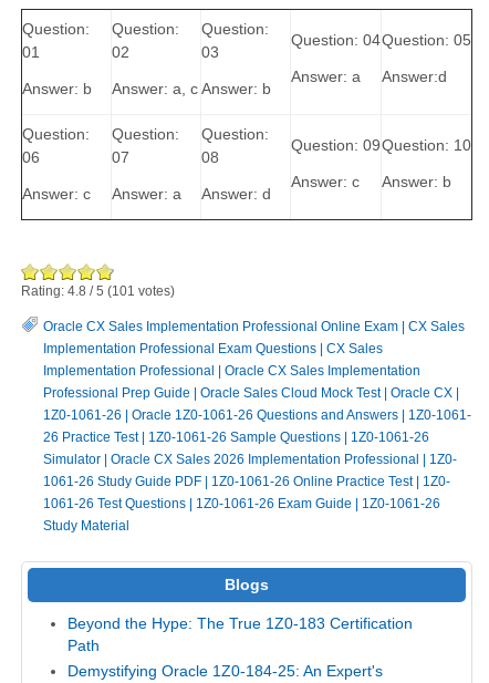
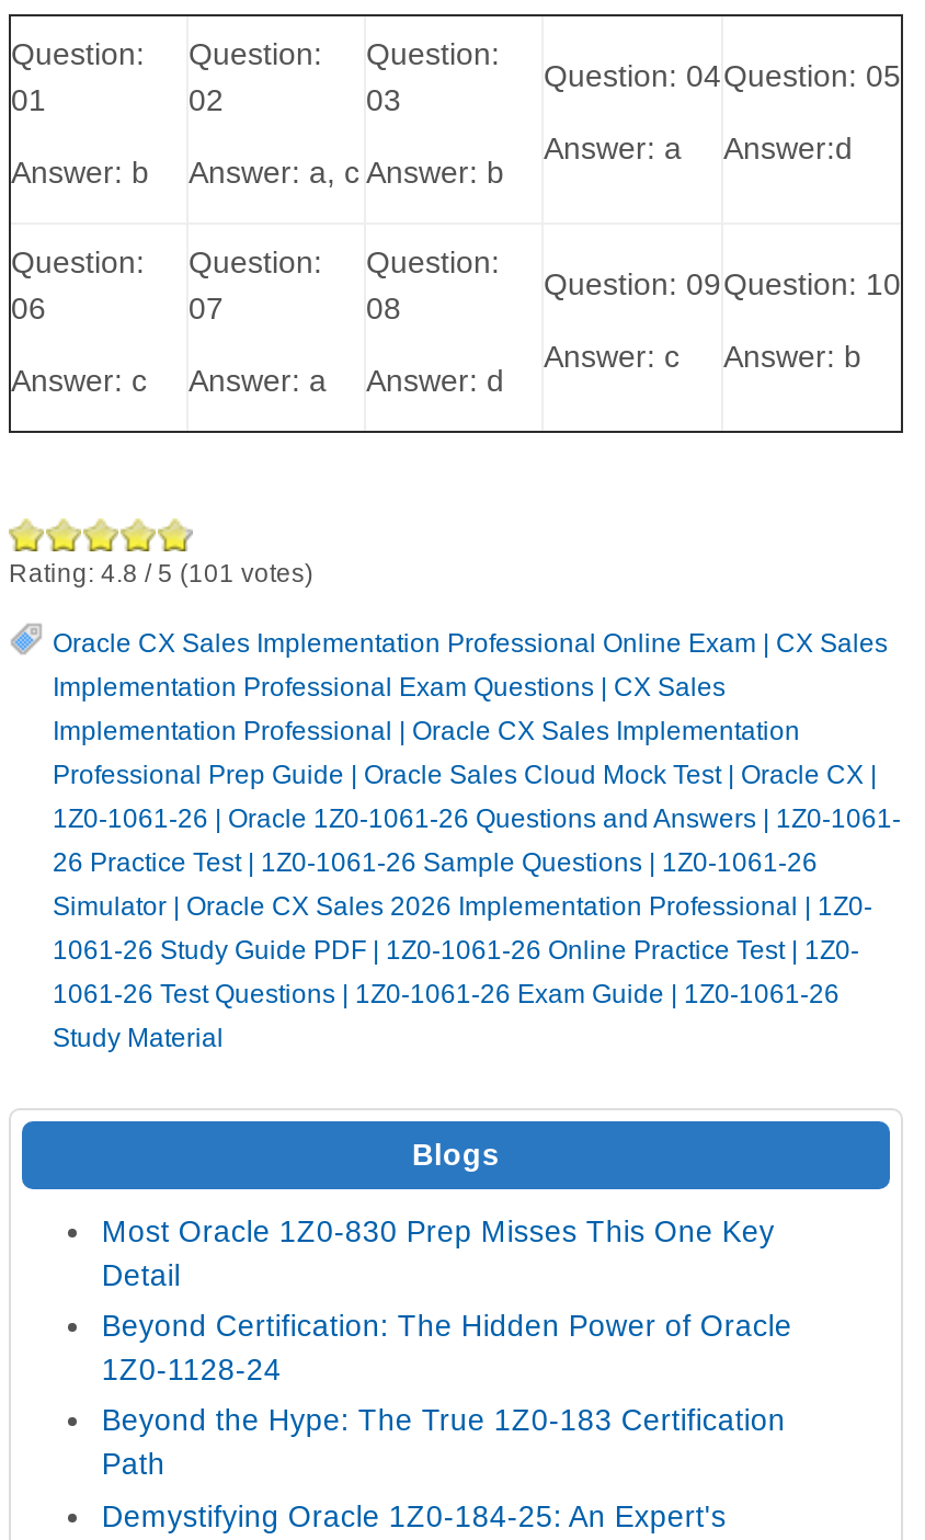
+ Most Oracle 1Z0-830 Prep Misses This One Key
+ Detail
+ Beyond Certification: The Hidden Power of Oracle
+ 1Z0-1128-24
